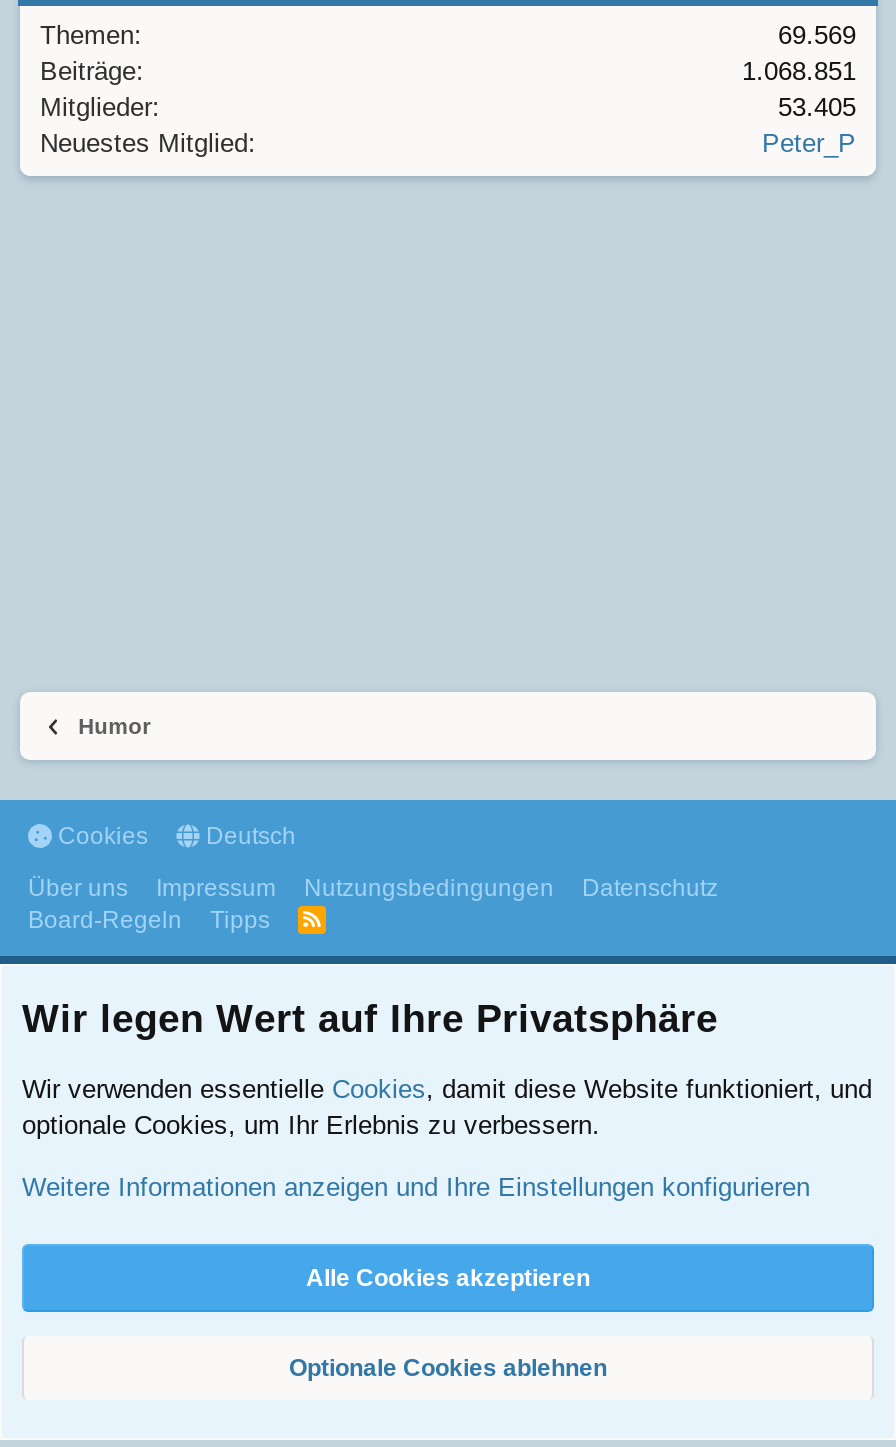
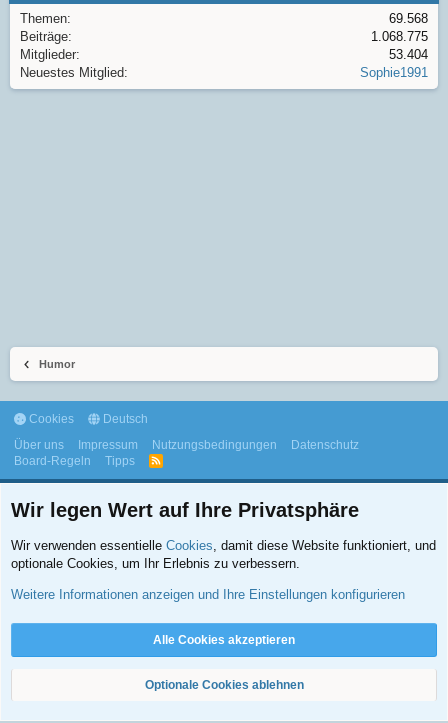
- 69.569
+ 69.568

- 1.068.851
+ 1.068.775

- 53.405
+ 53.404

- Peter_P
+ Sophie1991
